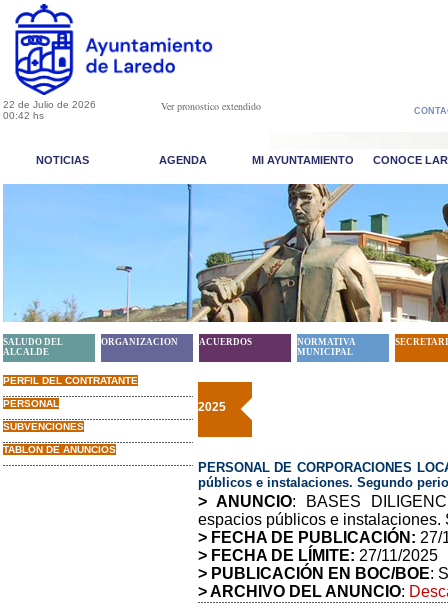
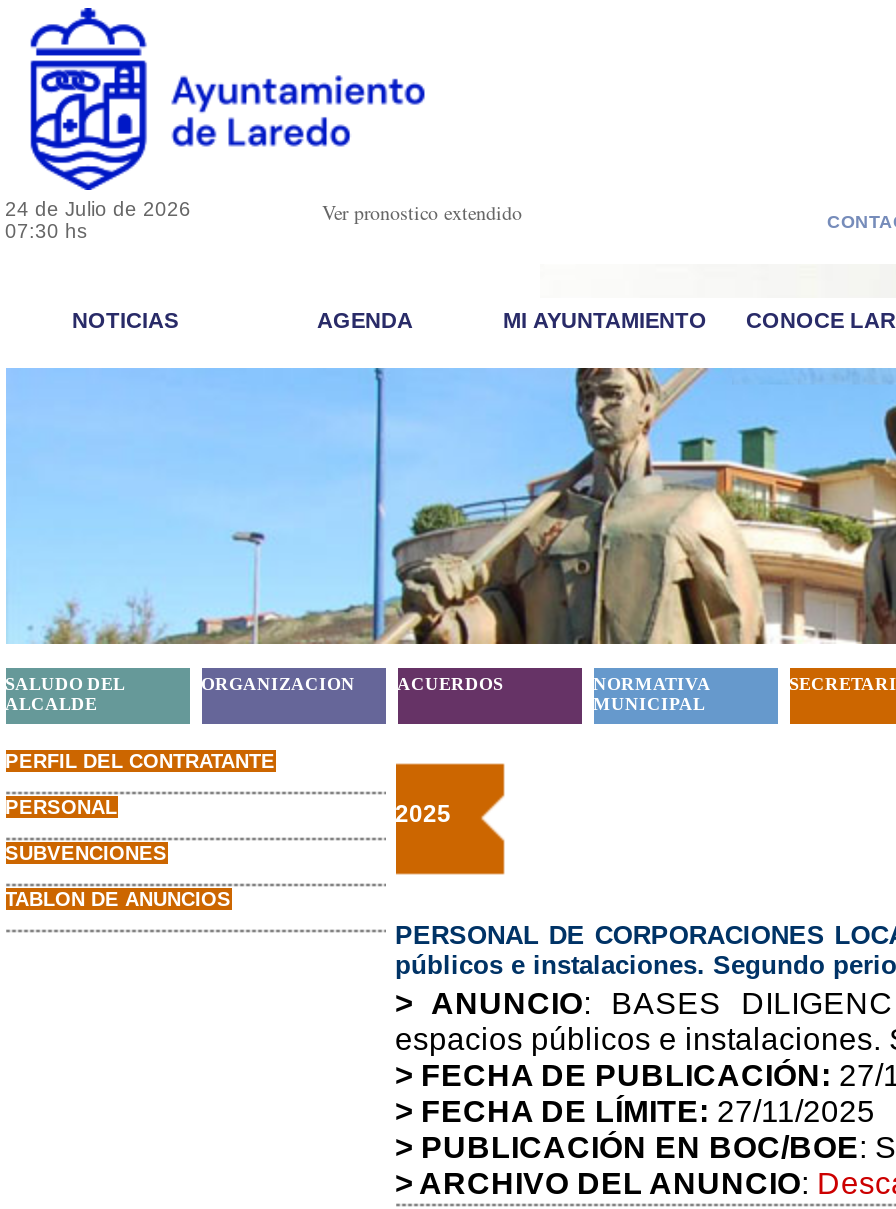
- 22 de Julio de 2026
+ 24 de Julio de 2026

- 00:42 hs
+ 07:30 hs
